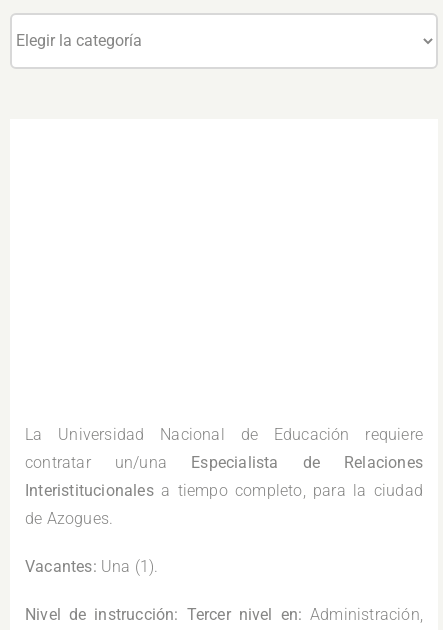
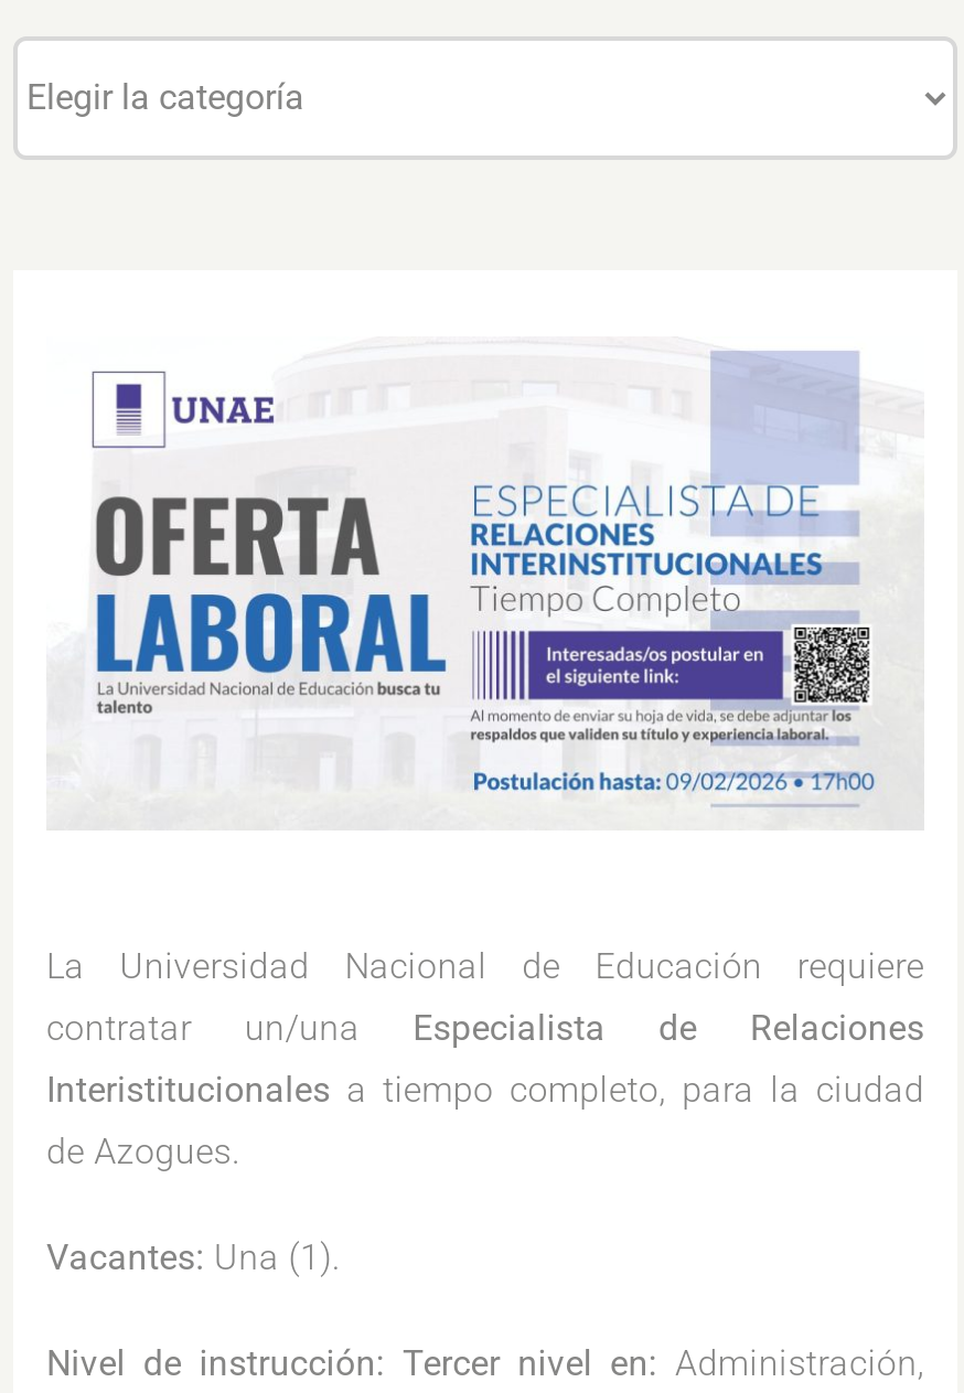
+ [image]
